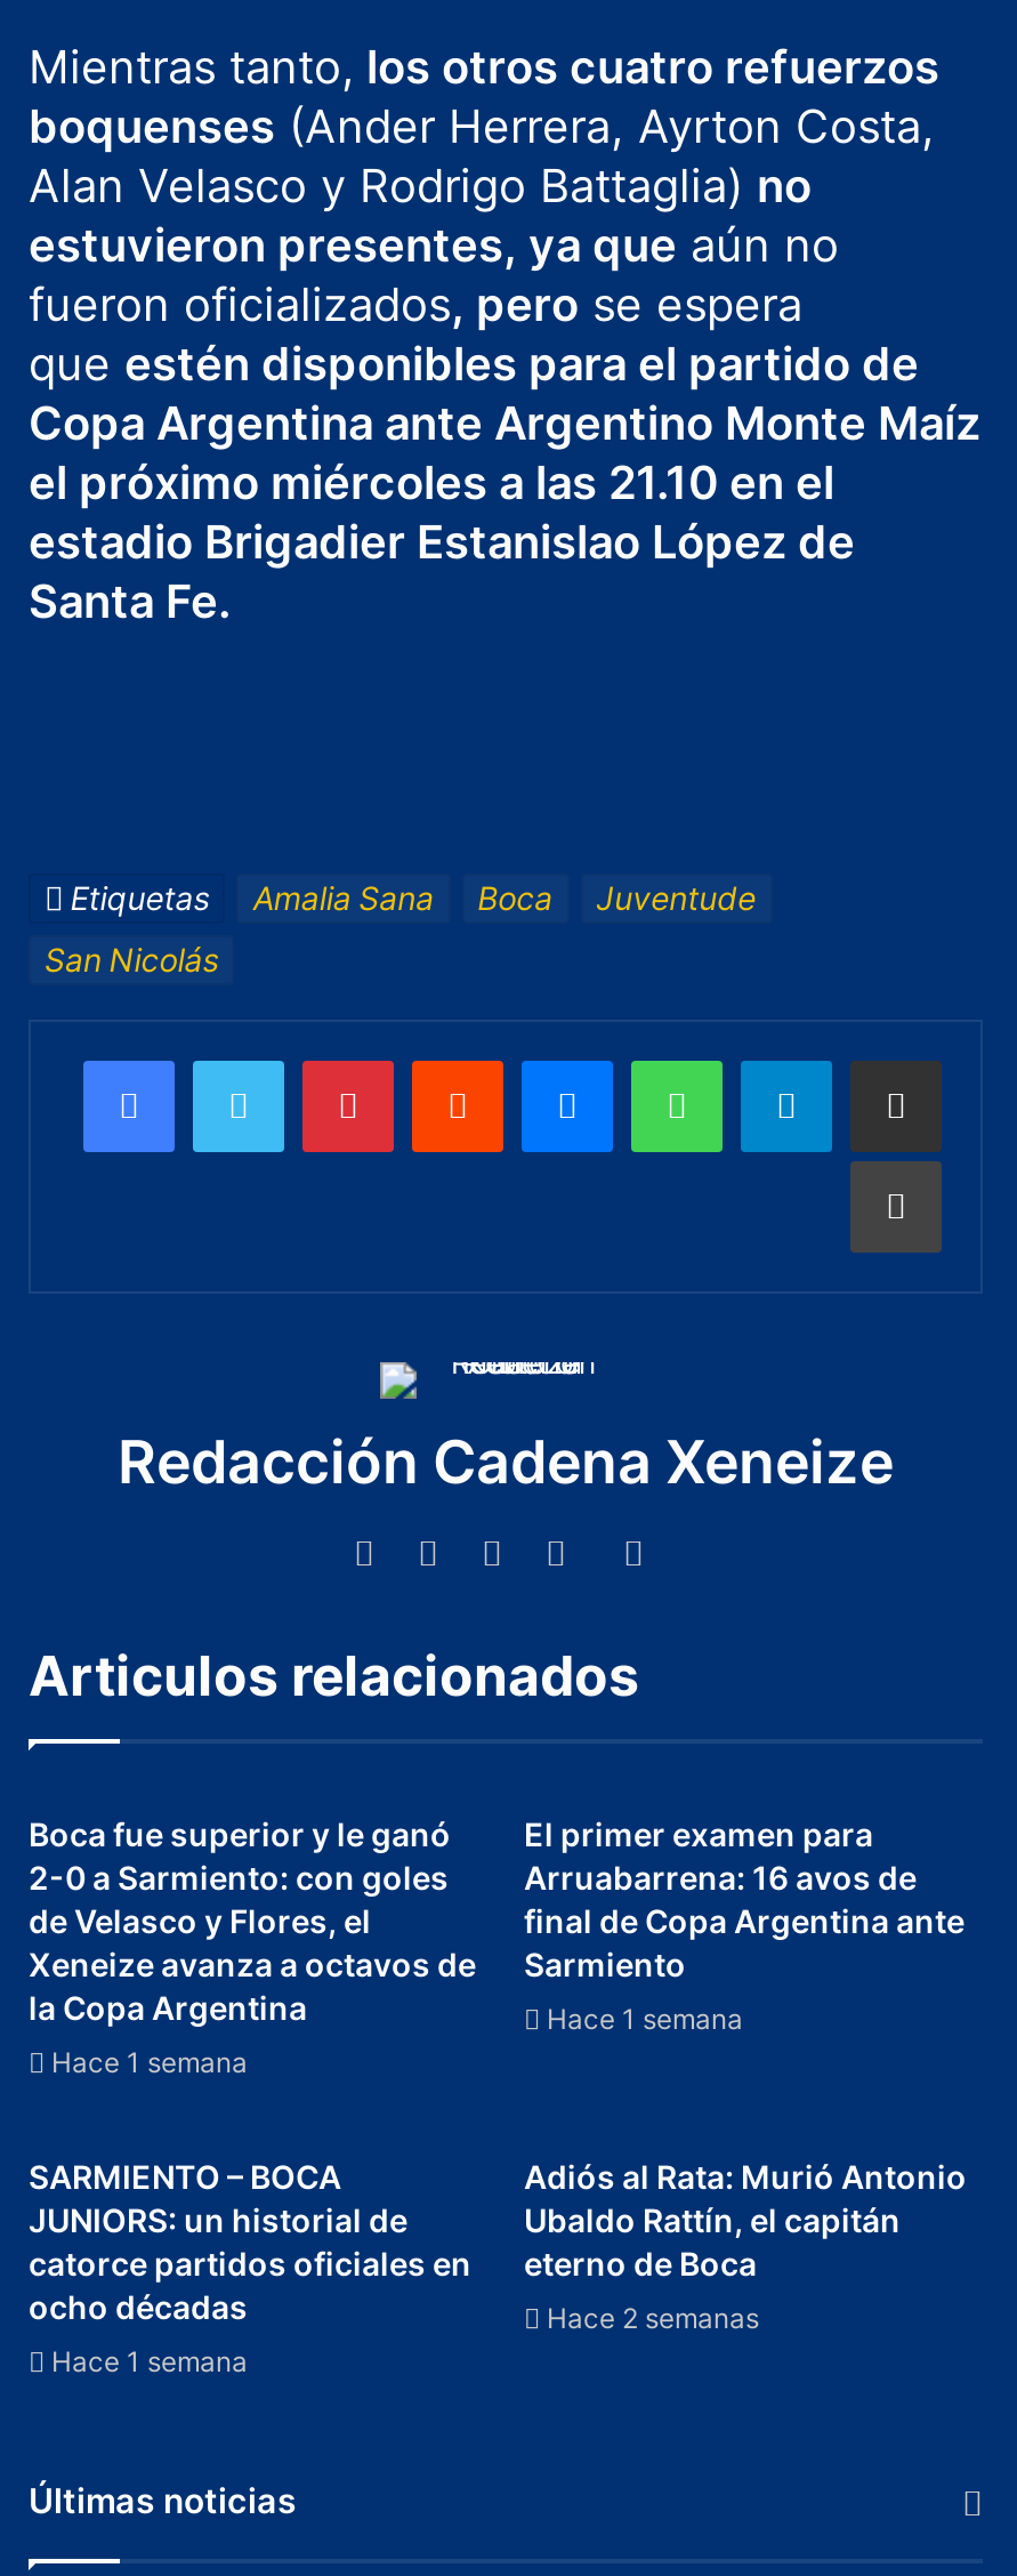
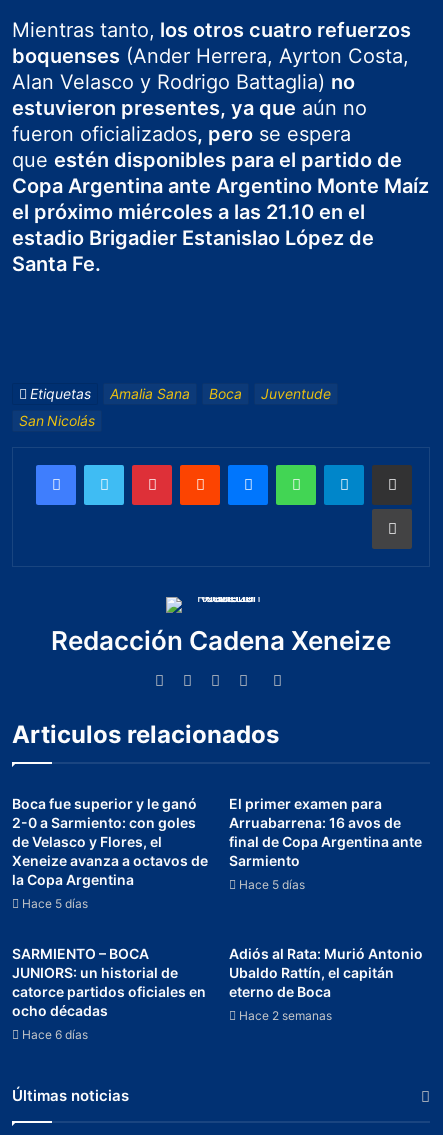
- Hace 1 semana
+ Hace 5 días

- Hace 1 semana
+ Hace 5 días

- Hace 1 semana
+ Hace 6 días
